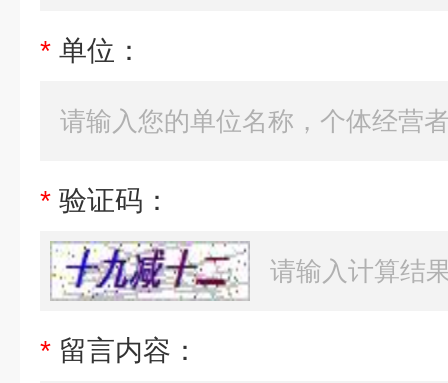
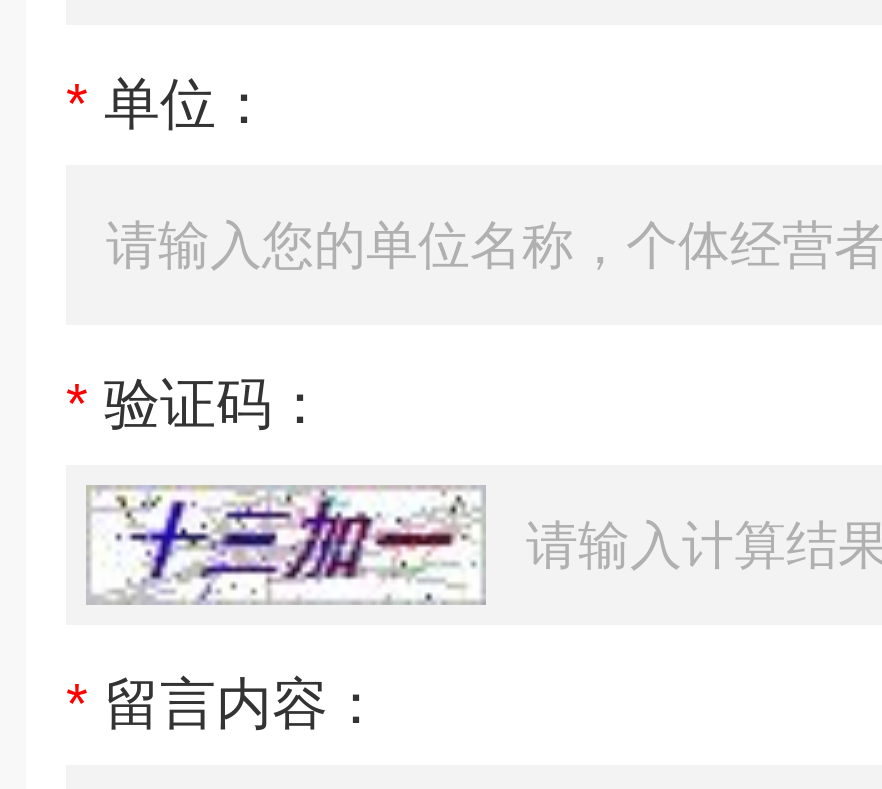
- [image]
+ [image]
